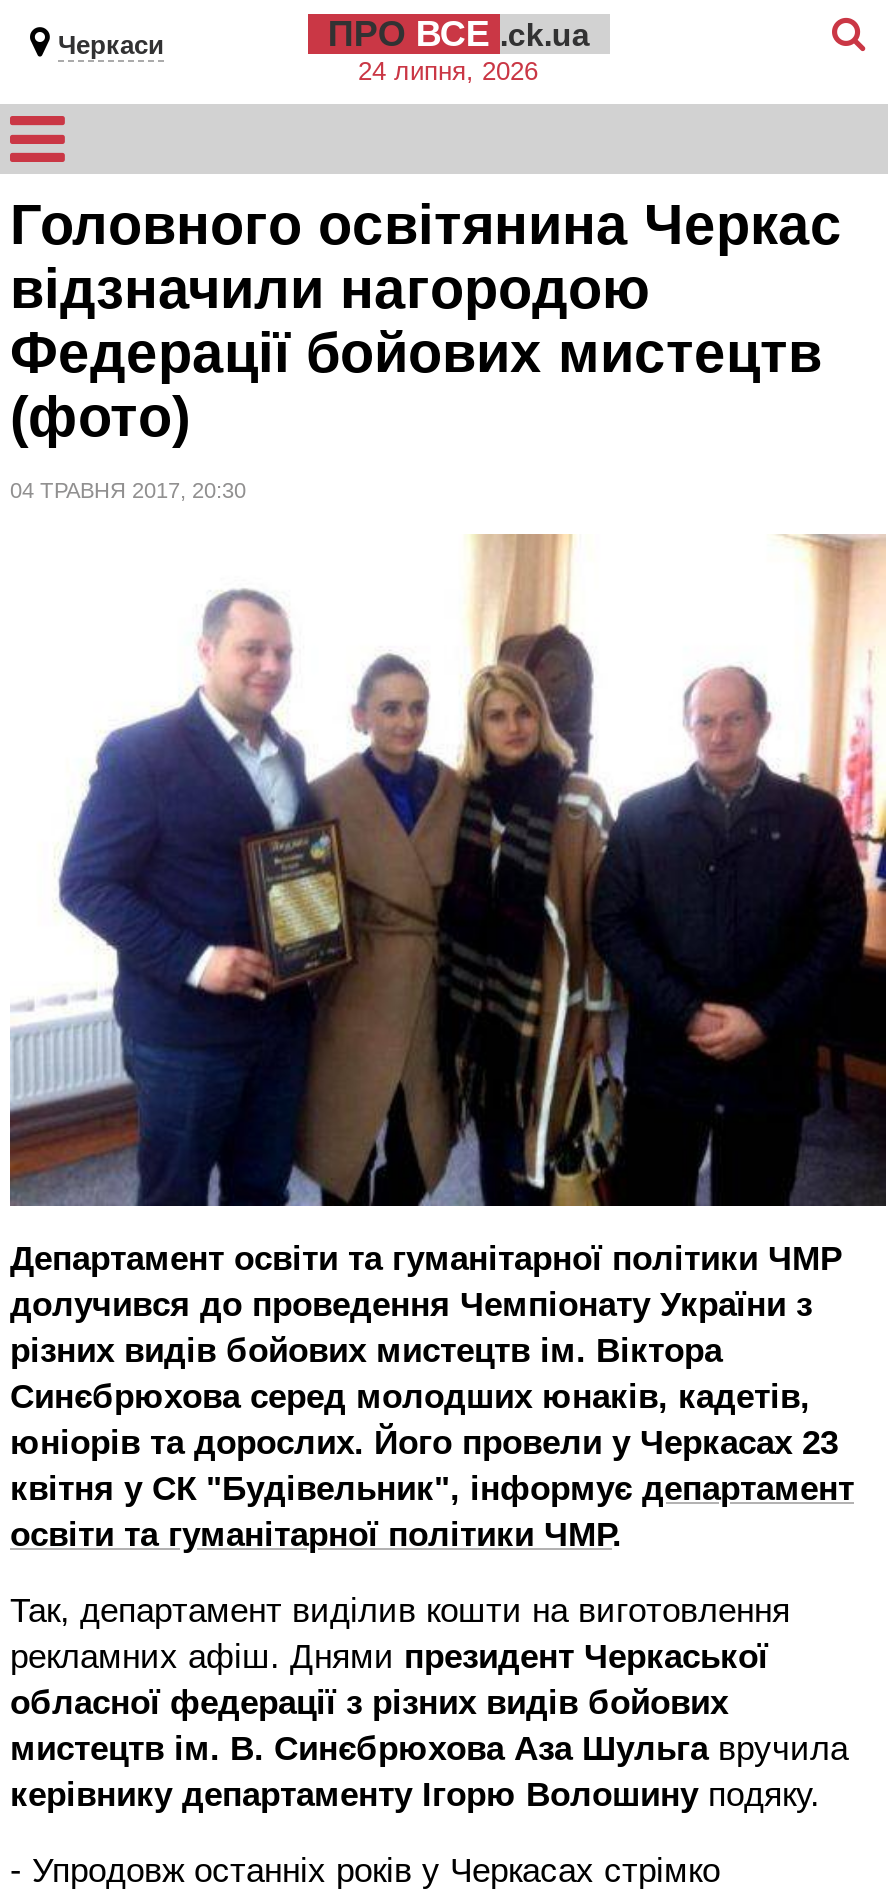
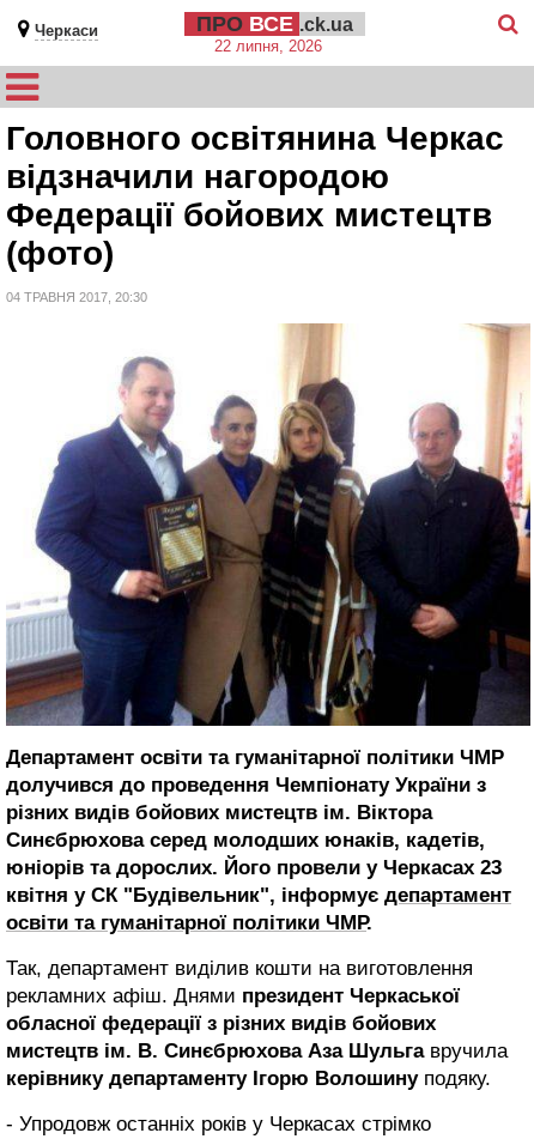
- 24 липня, 2026
+ 22 липня, 2026
